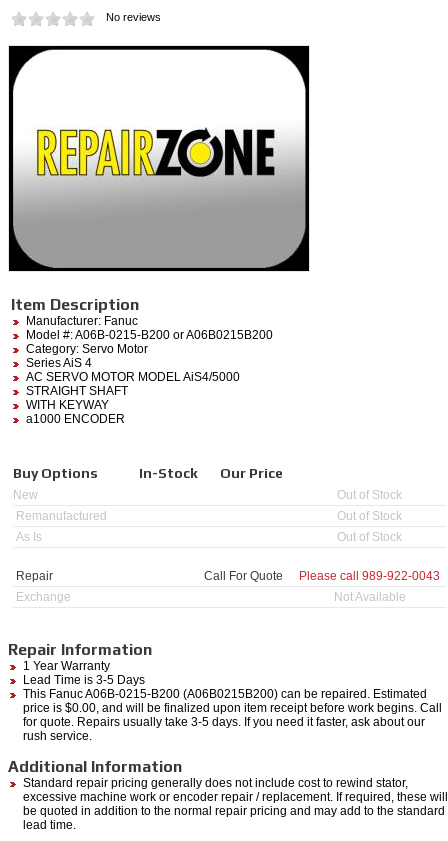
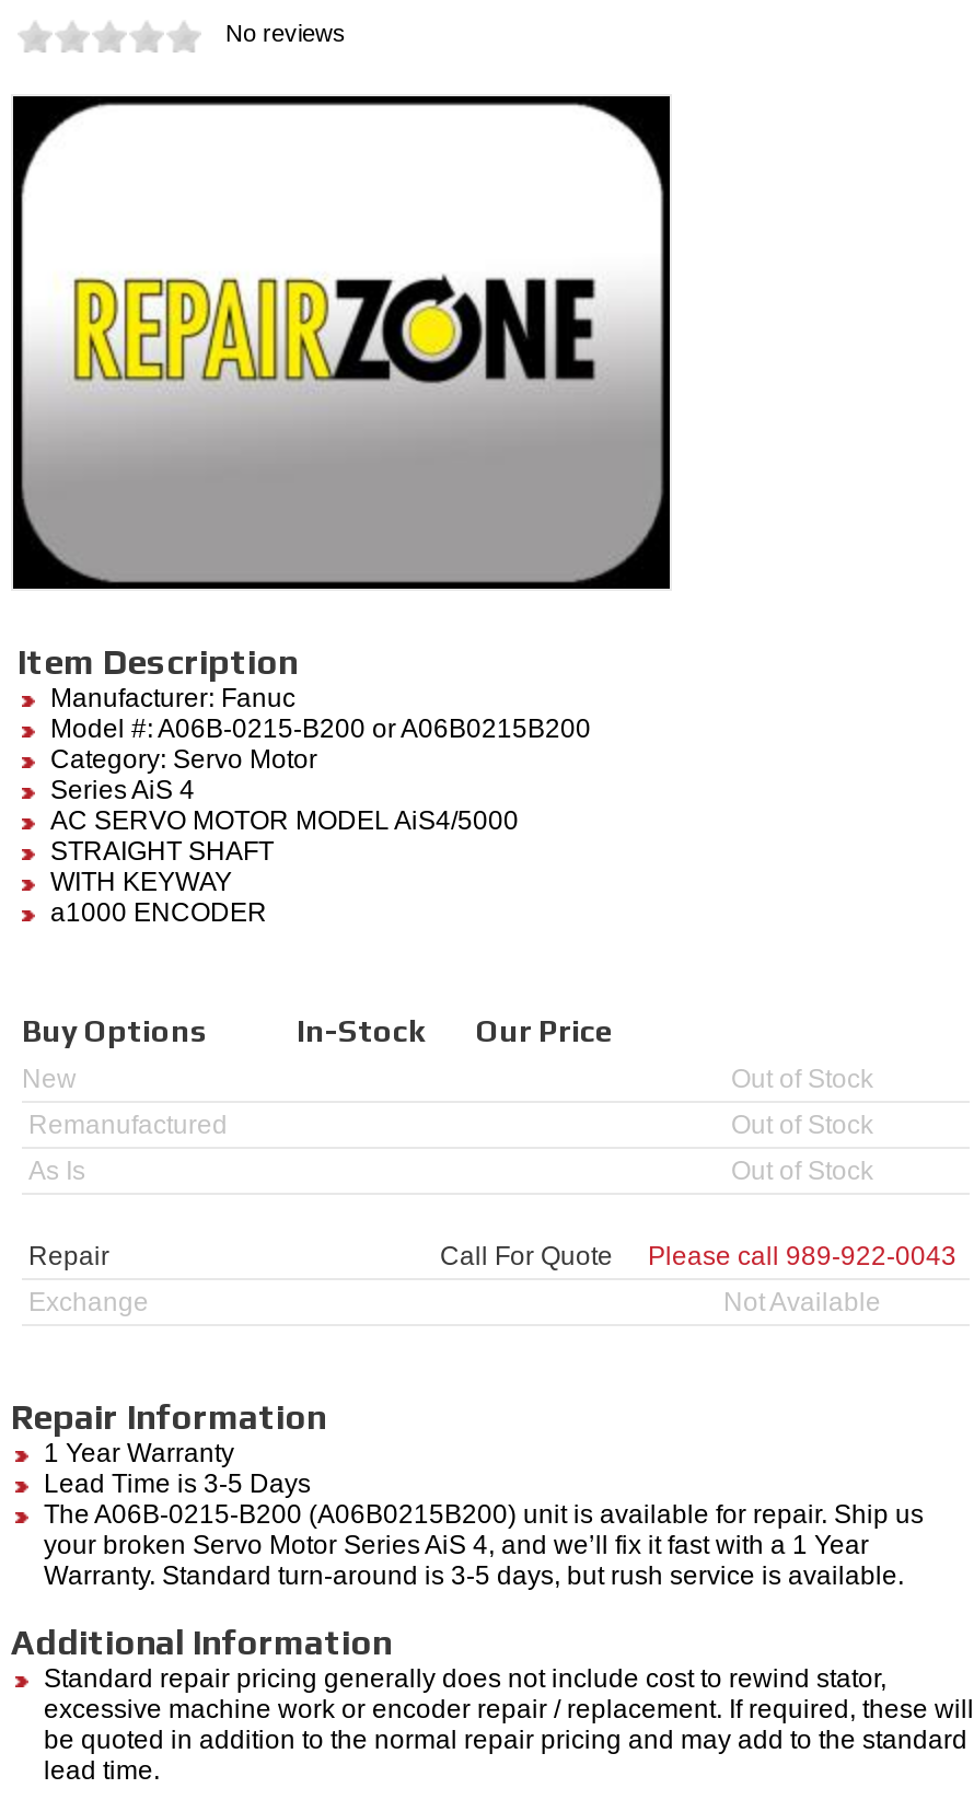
- This Fanuc A06B-0215-B200 (A06B0215B200) can be repaired. Estimated
- price is $0.00, and will be finalized upon item receipt before work begins. Call
- for quote. Repairs usually take 3-5 days. If you need it faster, ask about our
- rush service.
+ The A06B-0215-B200 (A06B0215B200) unit is available for repair. Ship us
+ your broken Servo Motor Series AiS 4, and we’ll fix it fast with a 1 Year
+ Warranty. Standard turn-around is 3-5 days, but rush service is available.
